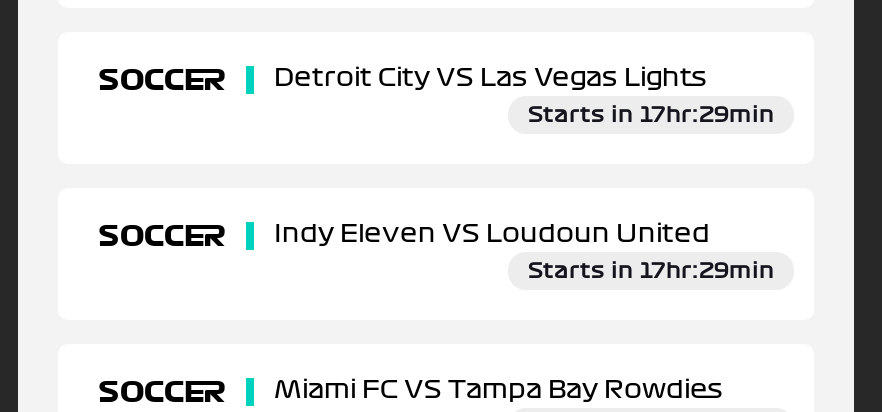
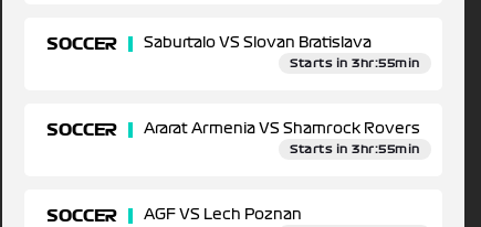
- Detroit City VS Las Vegas Lights
+ Saburtalo VS Slovan Bratislava

- Starts in 17hr:29min
+ Starts in 3hr:55min

- Indy Eleven VS Loudoun United
+ Ararat Armenia VS Shamrock Rovers

- Starts in 17hr:29min
+ Starts in 3hr:55min

- Miami FC VS Tampa Bay Rowdies
+ AGF VS Lech Poznan
